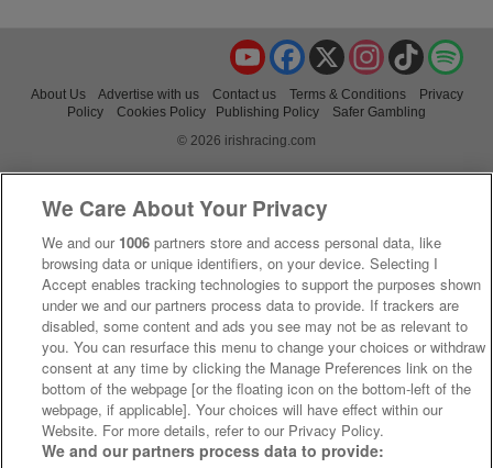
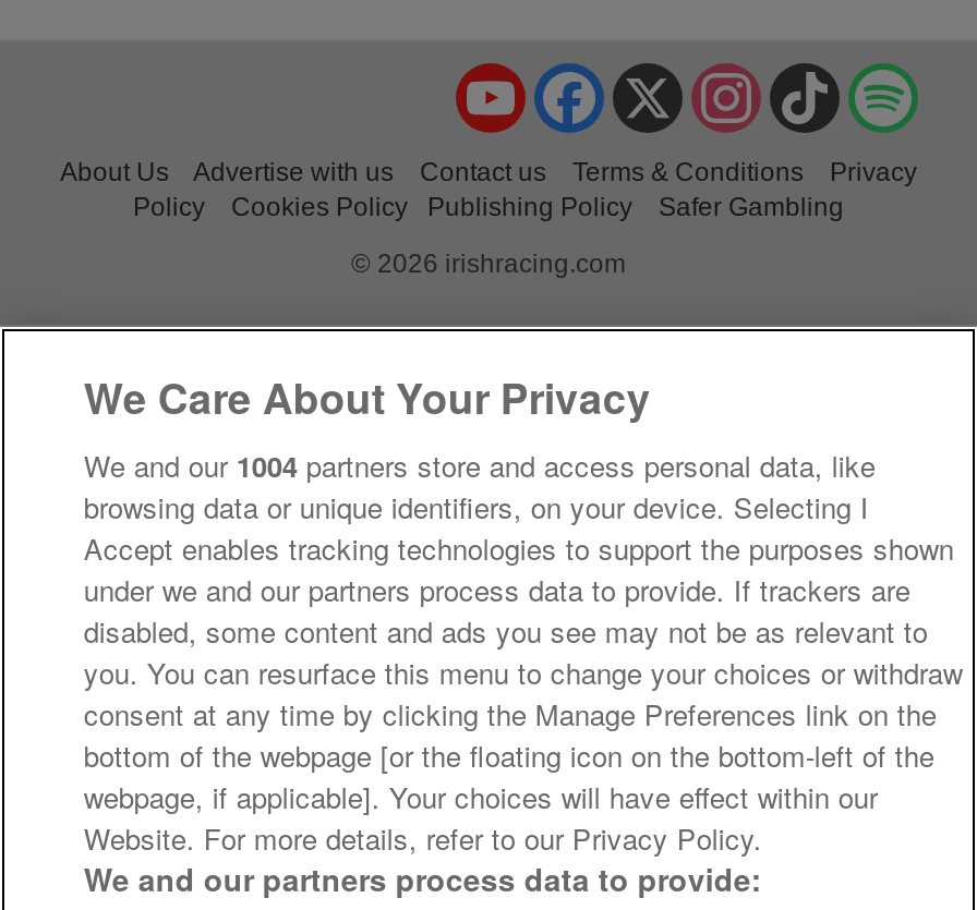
- We and our 1006 partners store and access personal data, like
+ We and our 1004 partners store and access personal data, like
